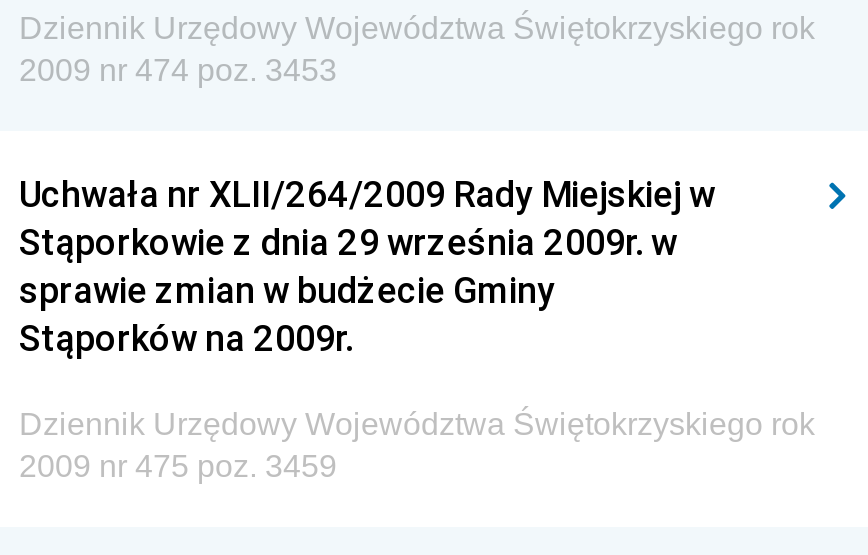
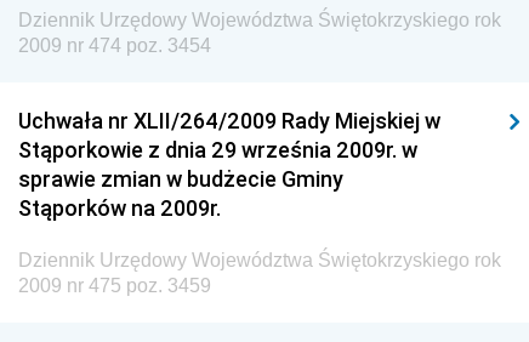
- 2009 nr 474 poz. 3453
+ 2009 nr 474 poz. 3454
